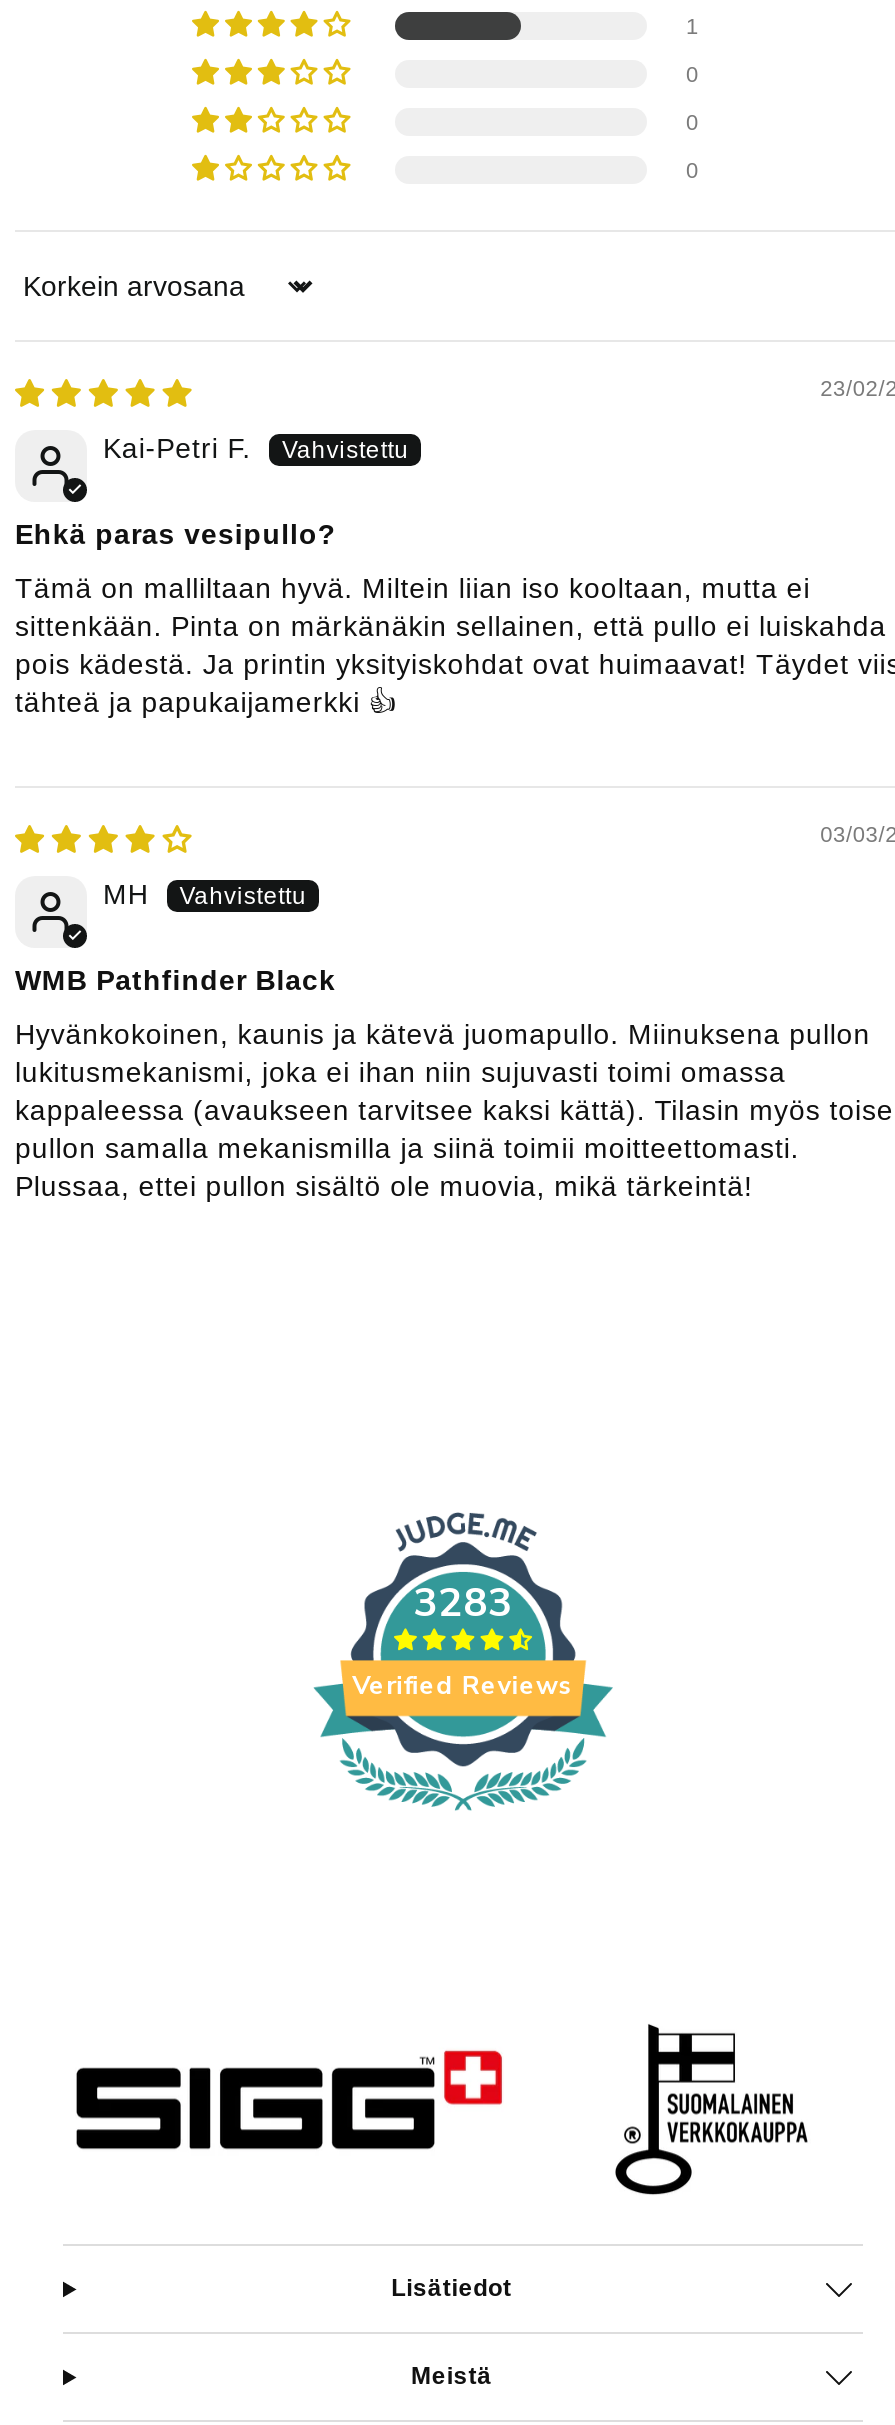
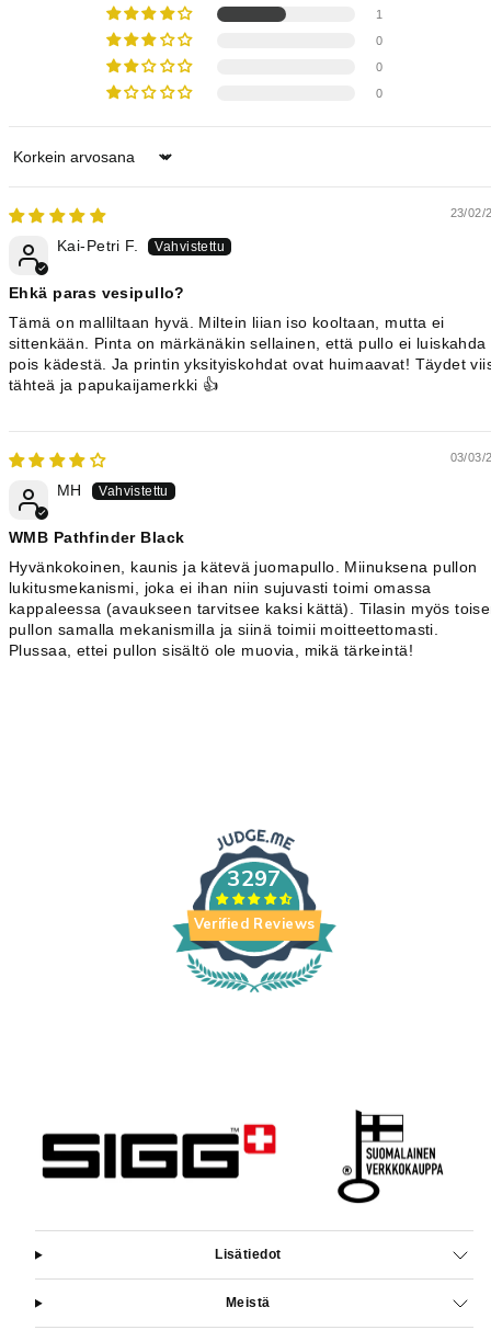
- 3283
+ 3297
